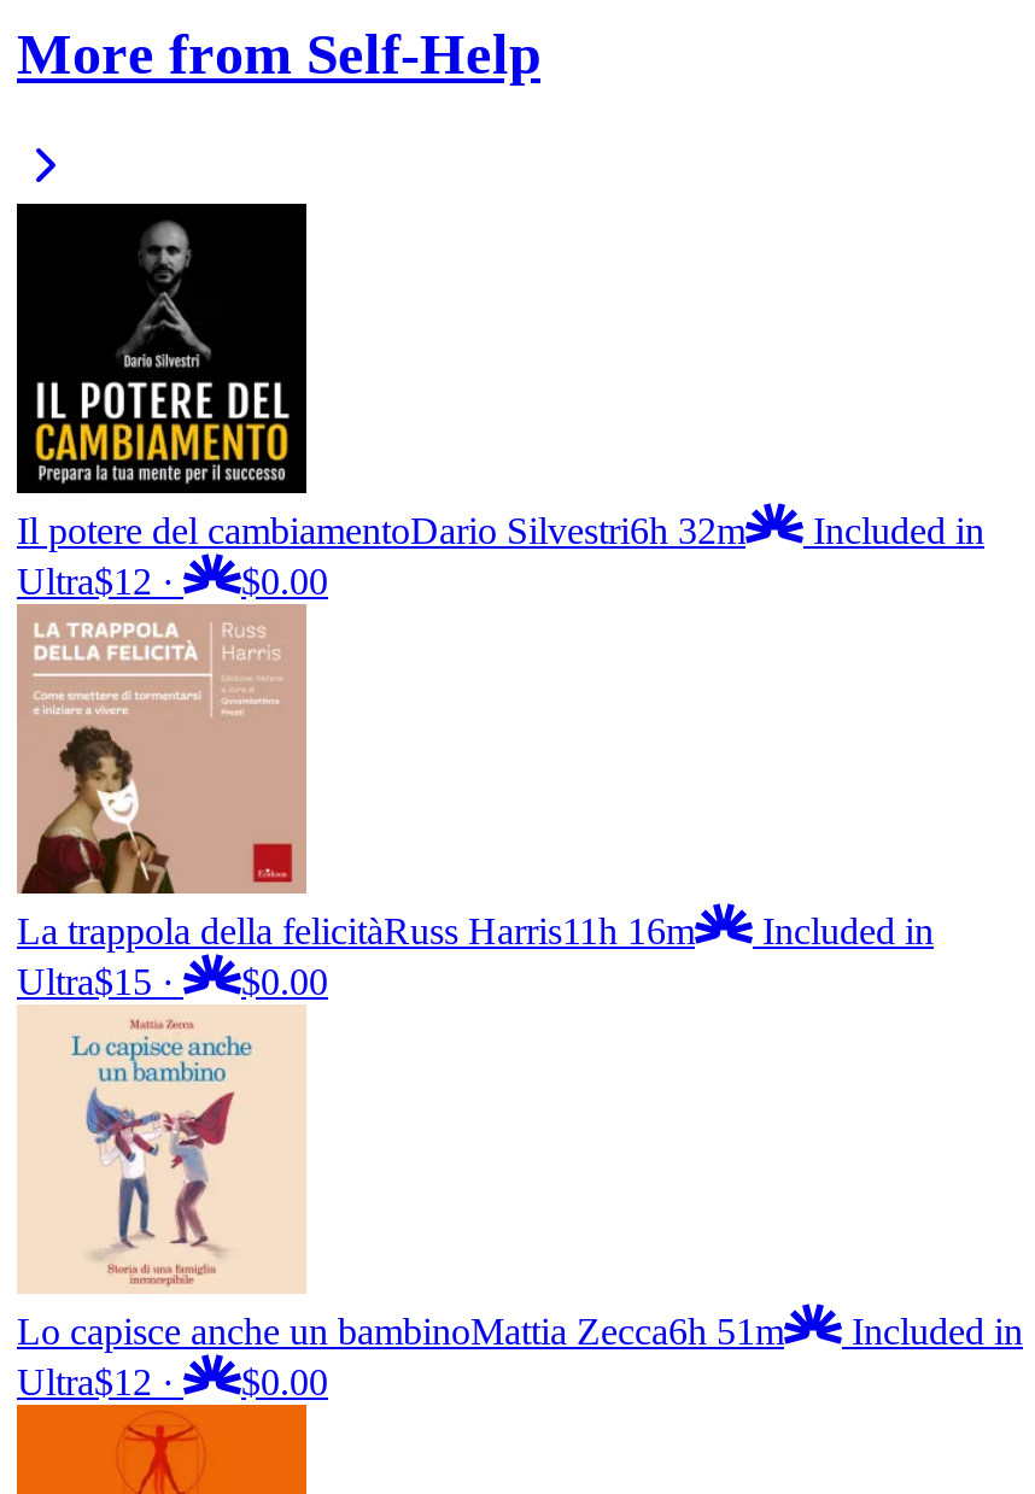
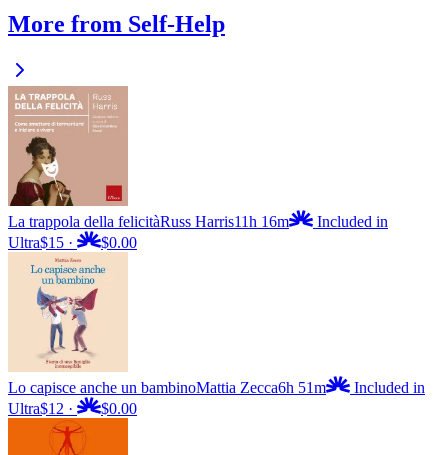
- [image]
- Il potere del cambiamentoDario Silvestri6h 32m
- Included in
- Ultra$12 ·
- $0.00
